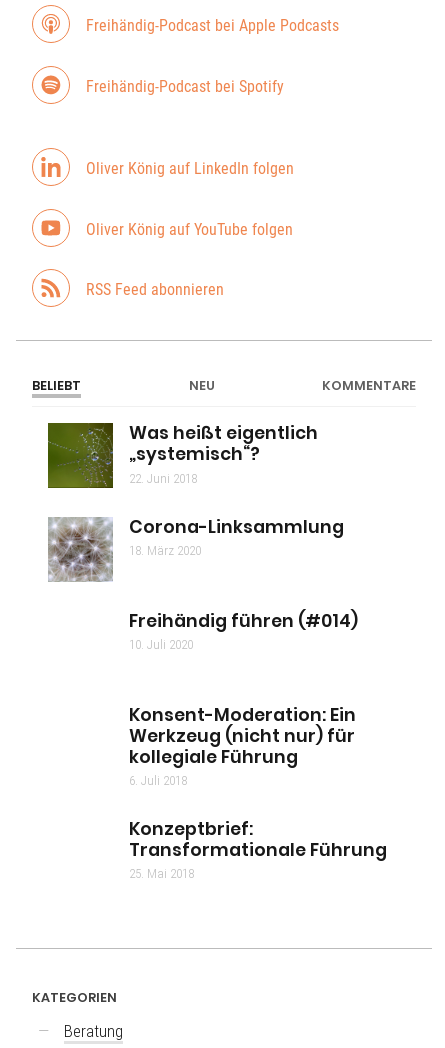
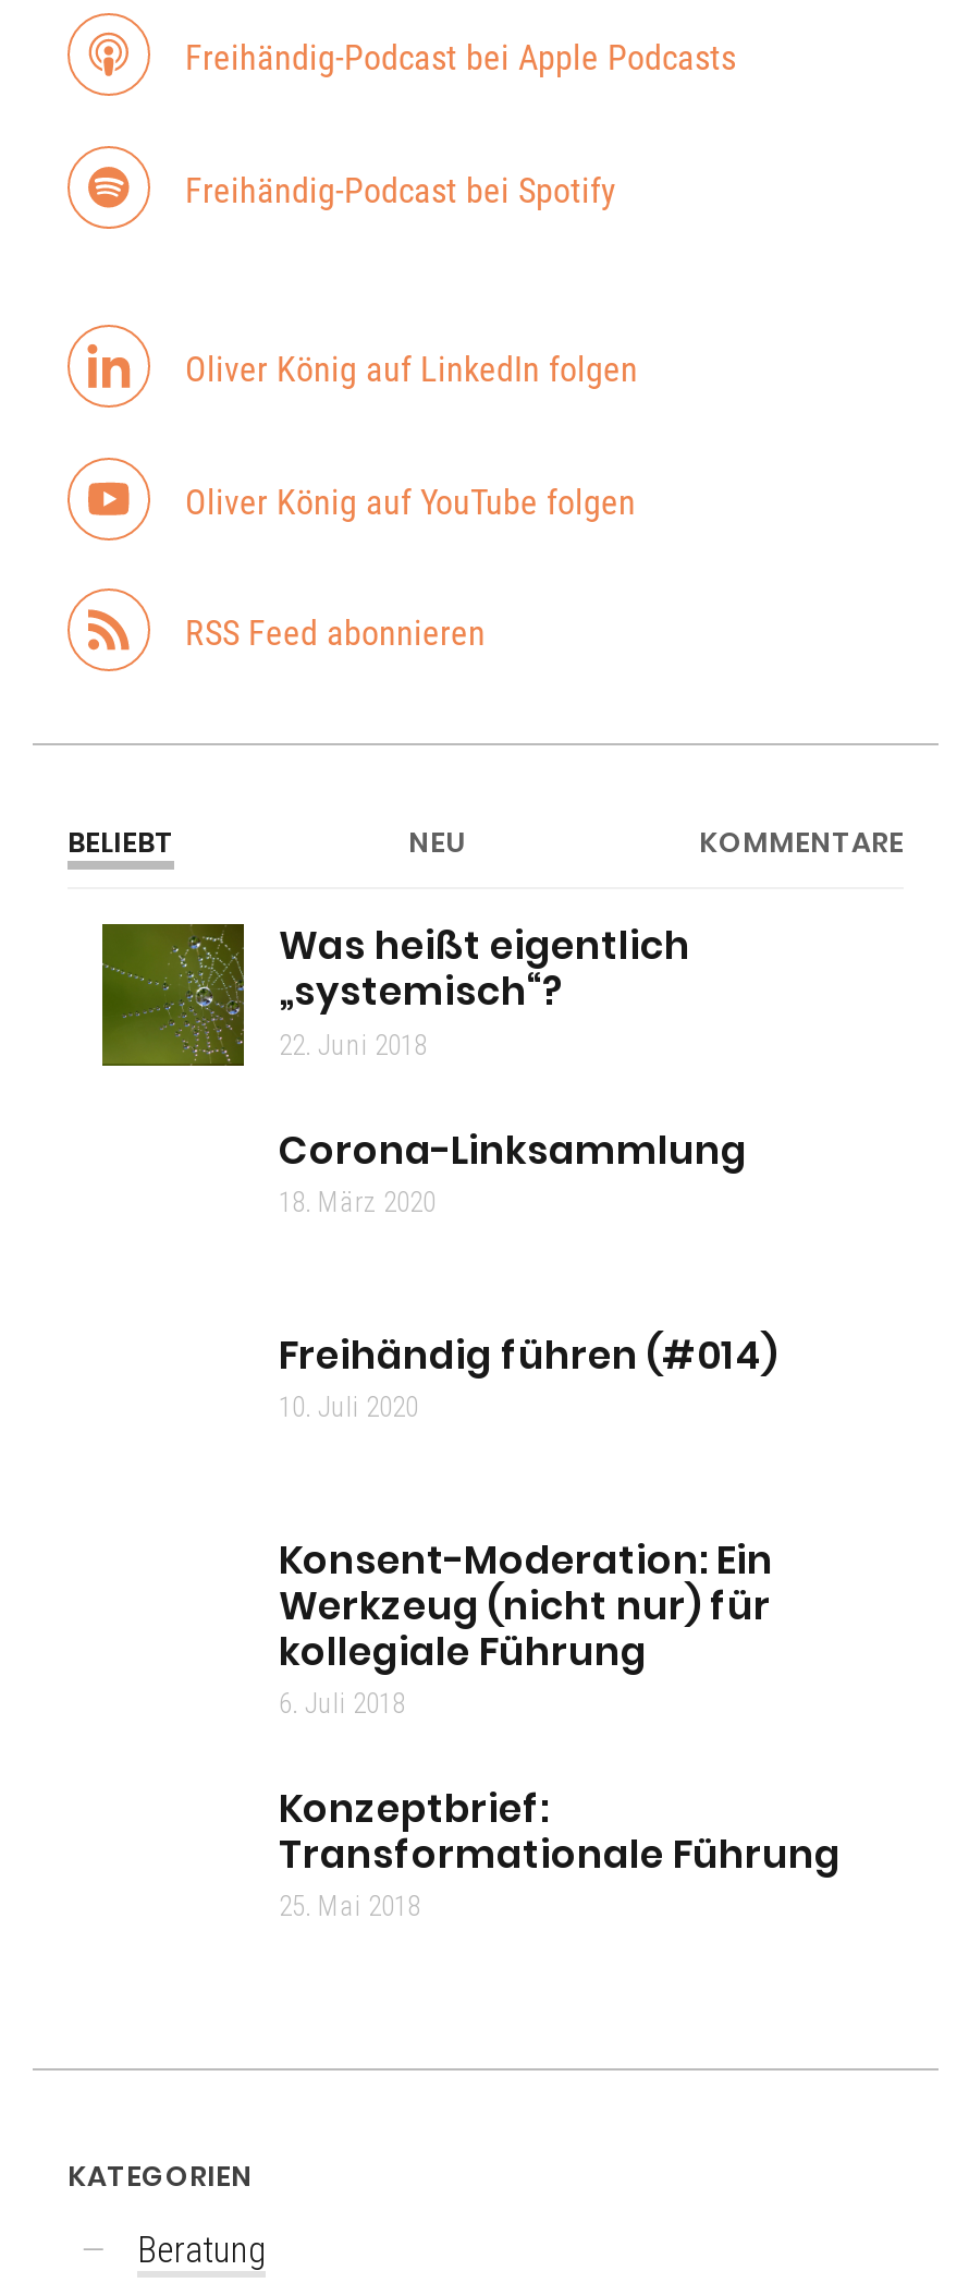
- [image]
